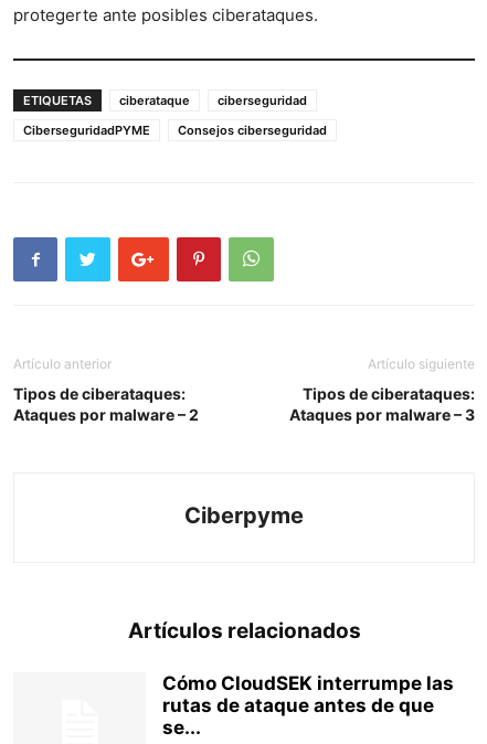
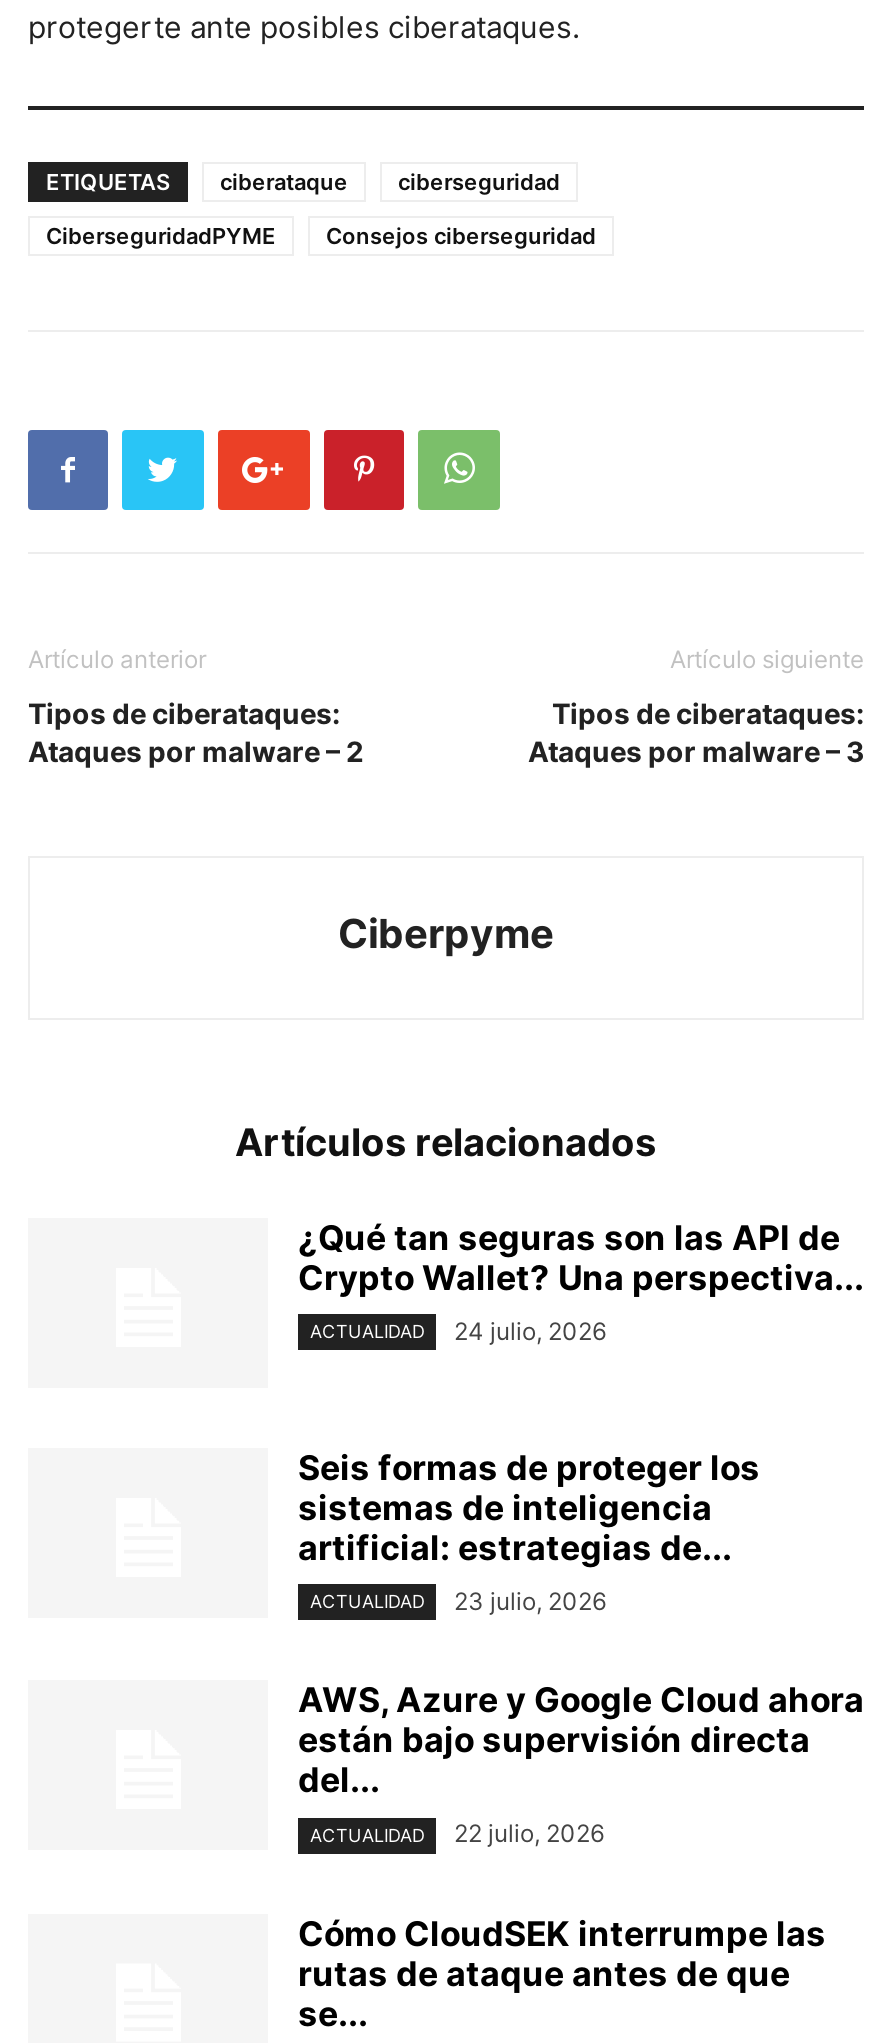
+ ¿Qué tan seguras son las API de
+ Crypto Wallet? Una perspectiva...
+ ACTUALIDAD
+ 24 julio, 2026

+ Seis formas de proteger los
+ sistemas de inteligencia
+ artificial: estrategias de...
+ ACTUALIDAD
+ 23 julio, 2026
+ AWS, Azure y Google Cloud ahora
+ están bajo supervisión directa
+ del...
+ ACTUALIDAD
+ 22 julio, 2026
